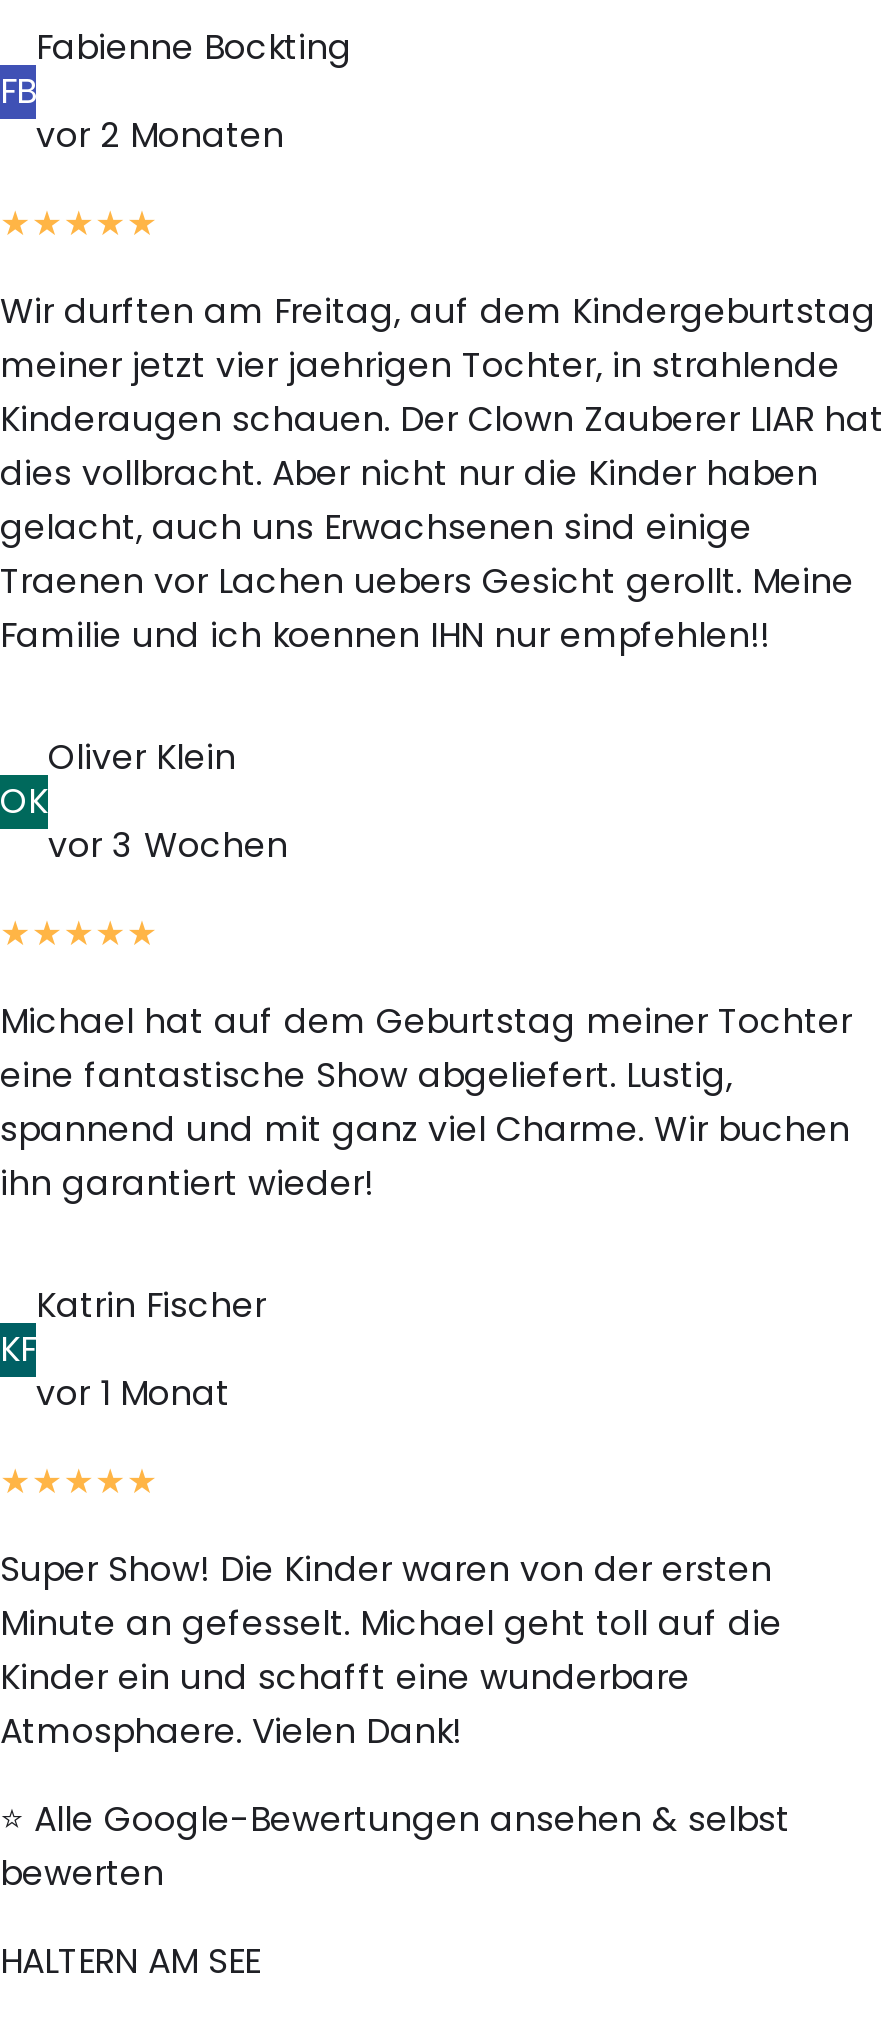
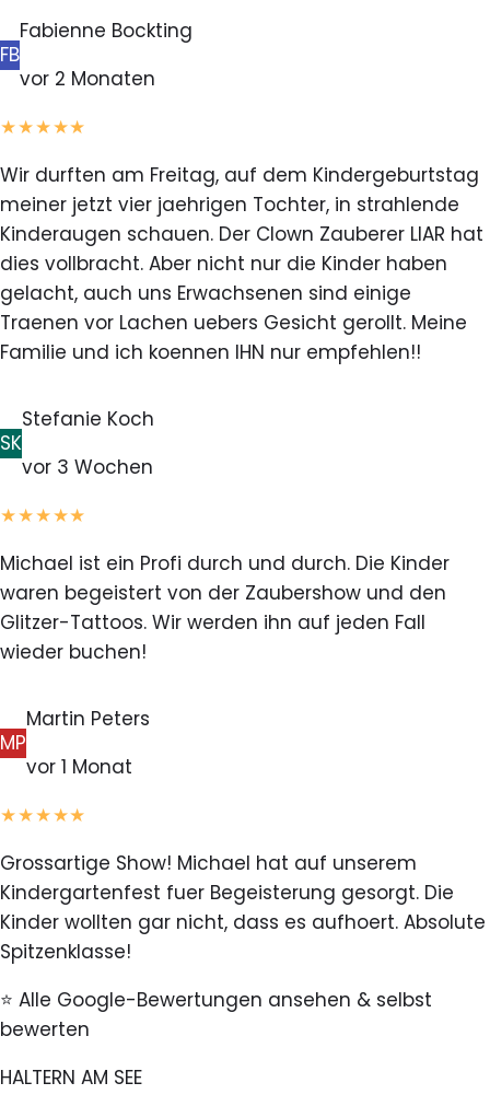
- Oliver Klein
+ Stefanie Koch

- OK
+ SK

- Michael hat auf dem Geburtstag meiner Tochter
- eine fantastische Show abgeliefert. Lustig,
- spannend und mit ganz viel Charme. Wir buchen
- ihn garantiert wieder!
+ Michael ist ein Profi durch und durch. Die Kinder
+ waren begeistert von der Zaubershow und den
+ Glitzer-Tattoos. Wir werden ihn auf jeden Fall
+ wieder buchen!

- Katrin Fischer
+ Martin Peters

- KF
+ MP

- Super Show! Die Kinder waren von der ersten
- Minute an gefesselt. Michael geht toll auf die
- Kinder ein und schafft eine wunderbare
- Atmosphaere. Vielen Dank!
+ Grossartige Show! Michael hat auf unserem
+ Kindergartenfest fuer Begeisterung gesorgt. Die
+ Kinder wollten gar nicht, dass es aufhoert. Absolute
+ Spitzenklasse!
